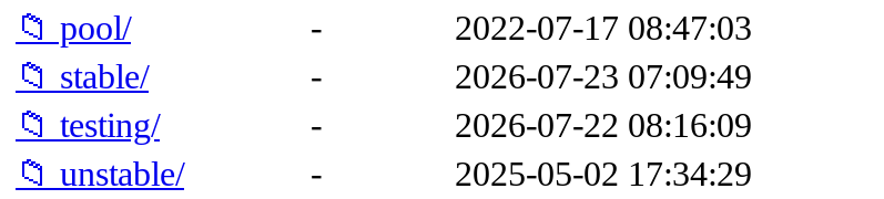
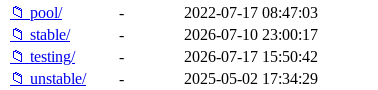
- 2026-07-23 07:09:49
+ 2026-07-10 23:00:17

- 2026-07-22 08:16:09
+ 2026-07-17 15:50:42
